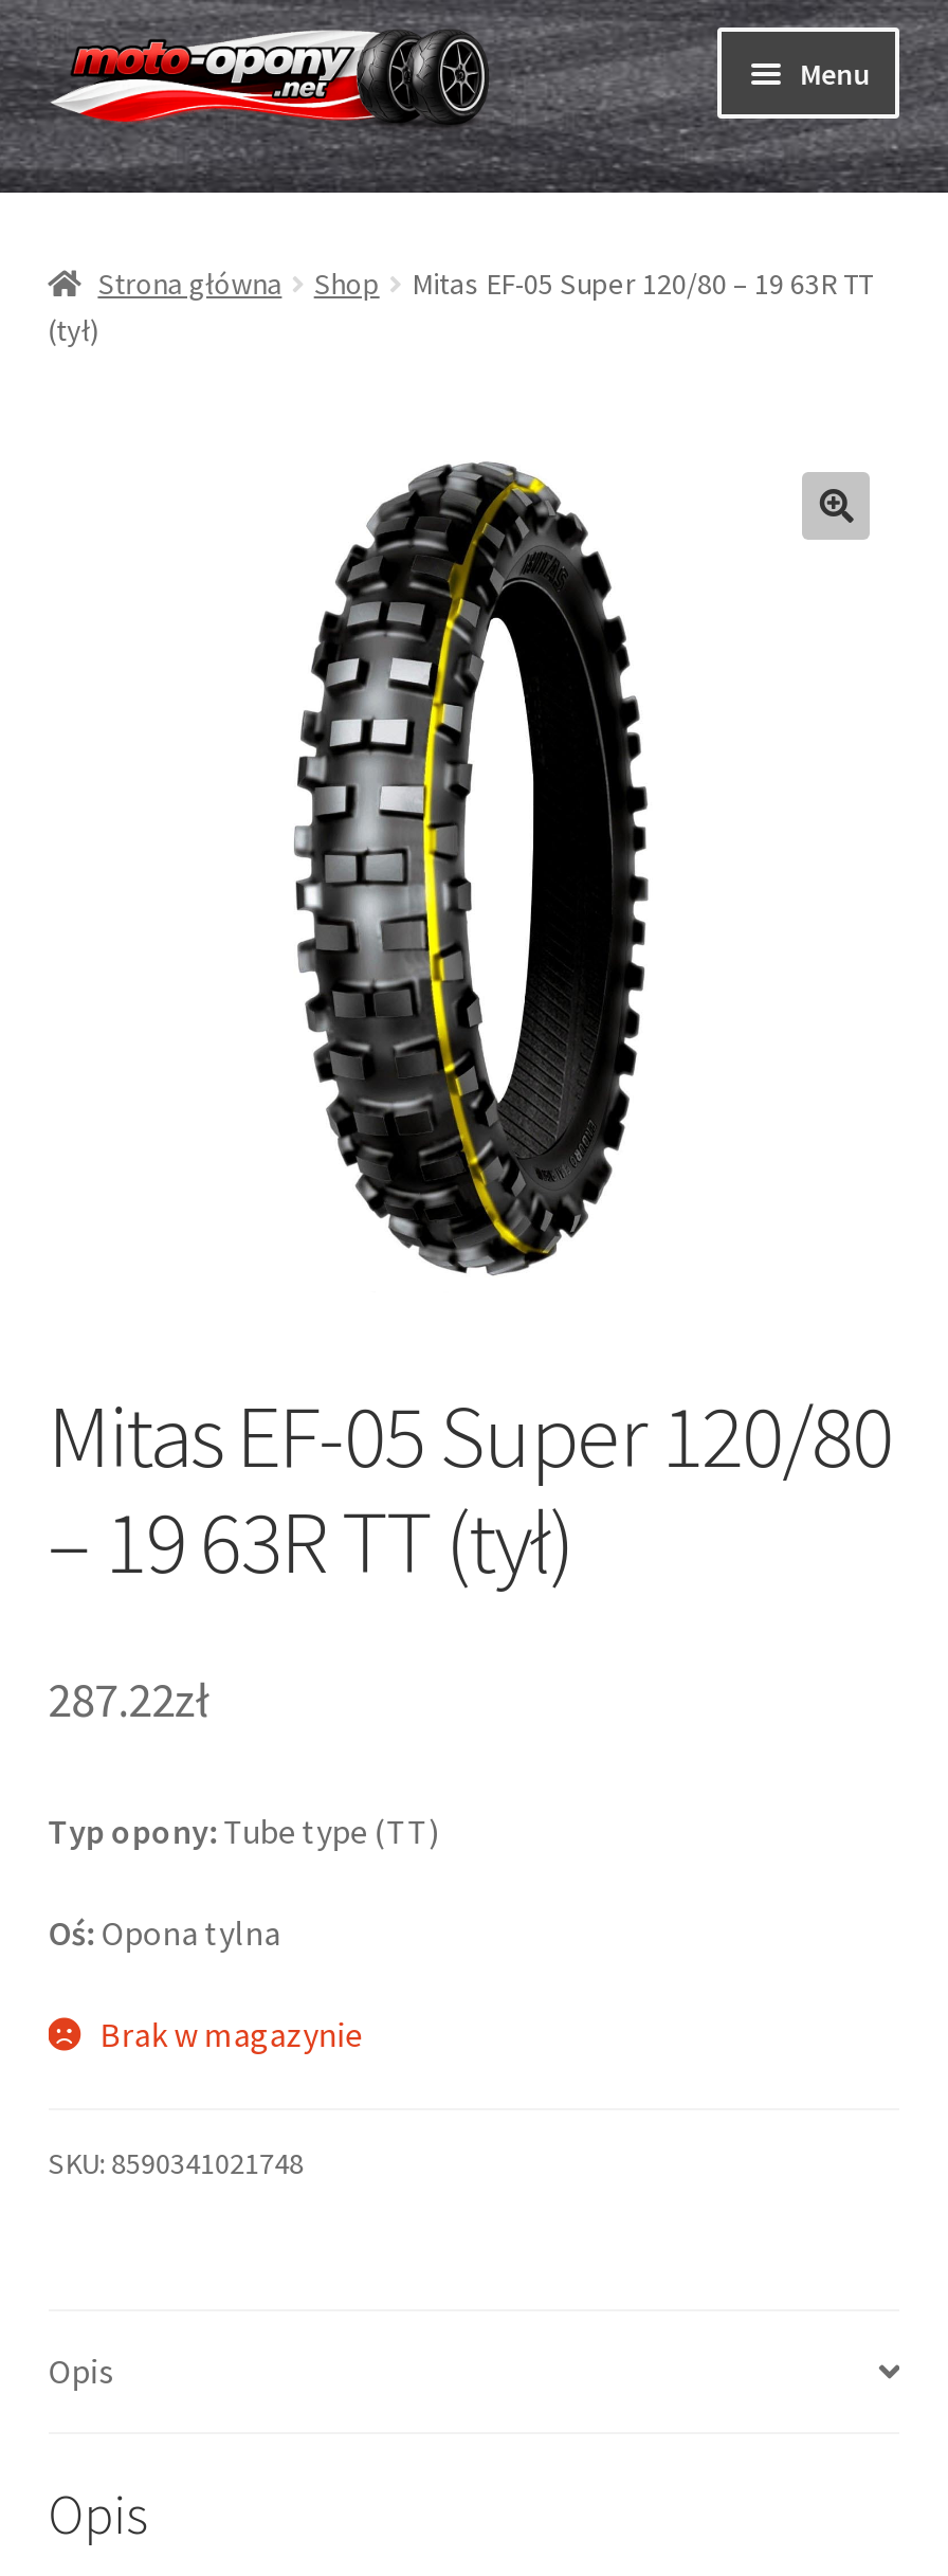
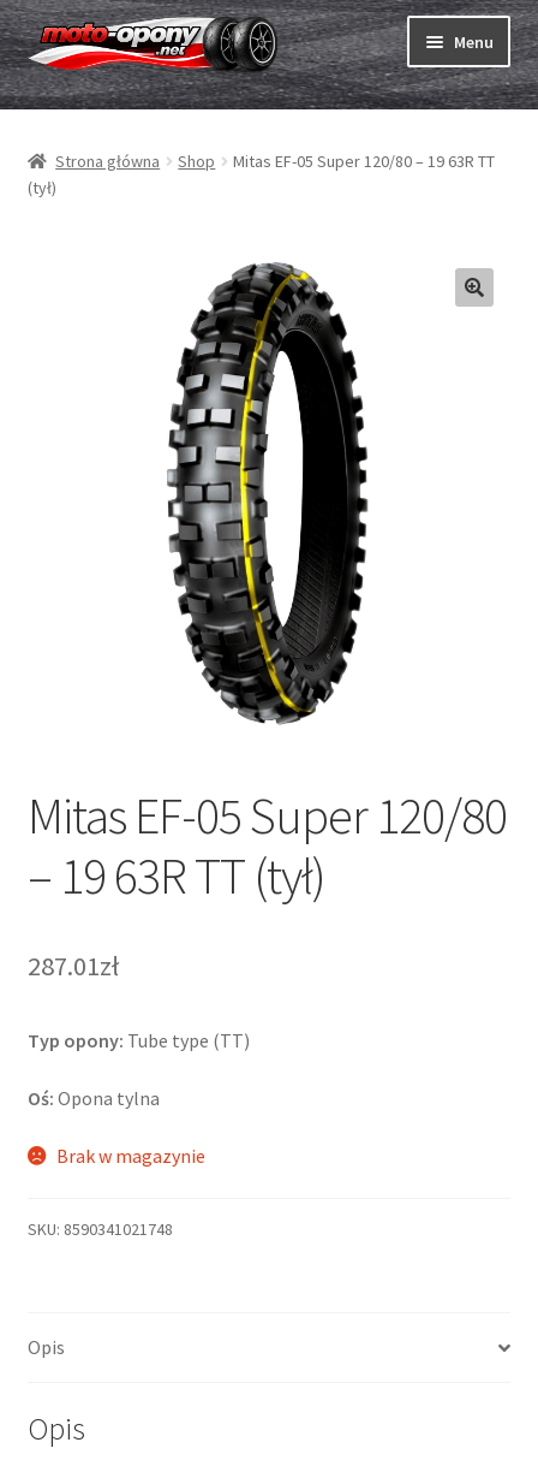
- 287.22zł
+ 287.01zł
